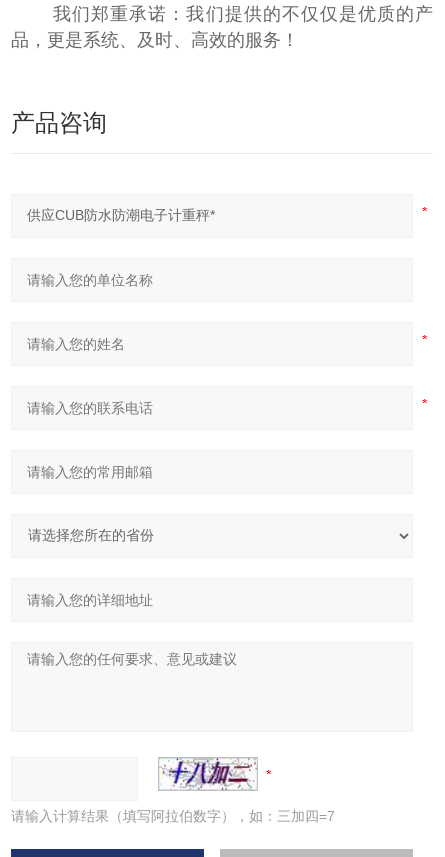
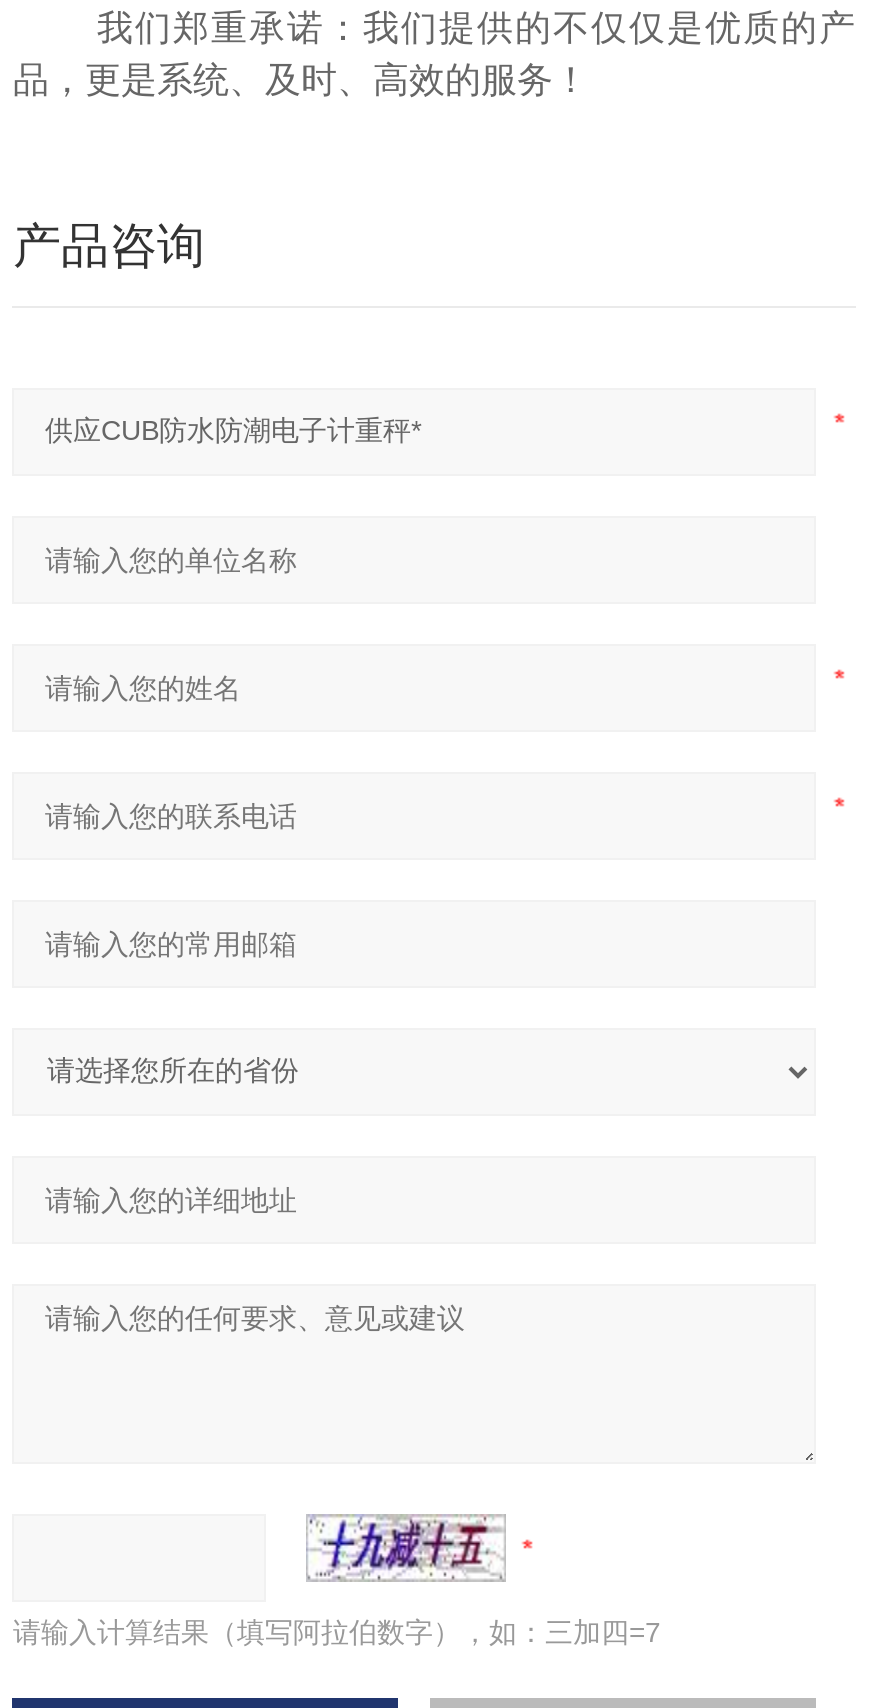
- [image]
+ [image]
